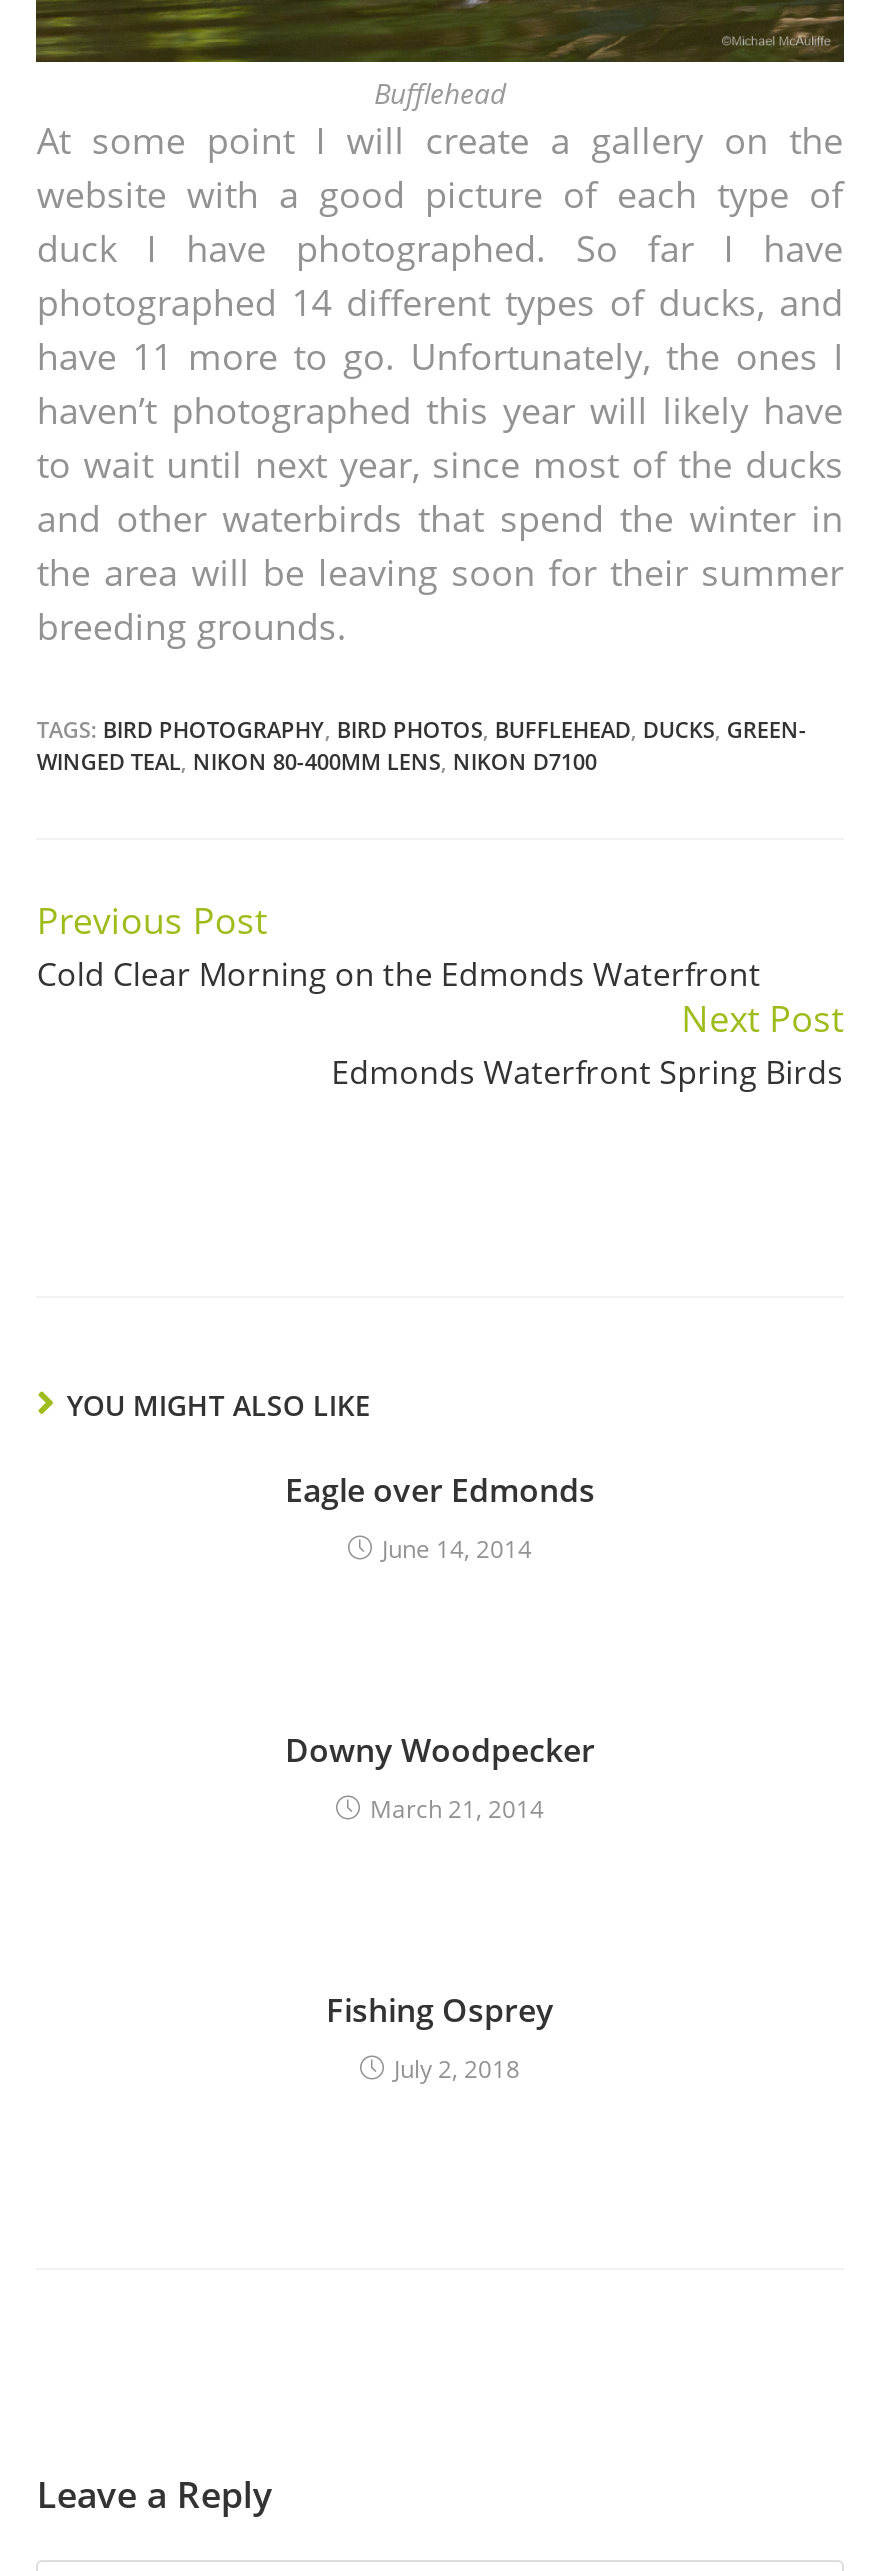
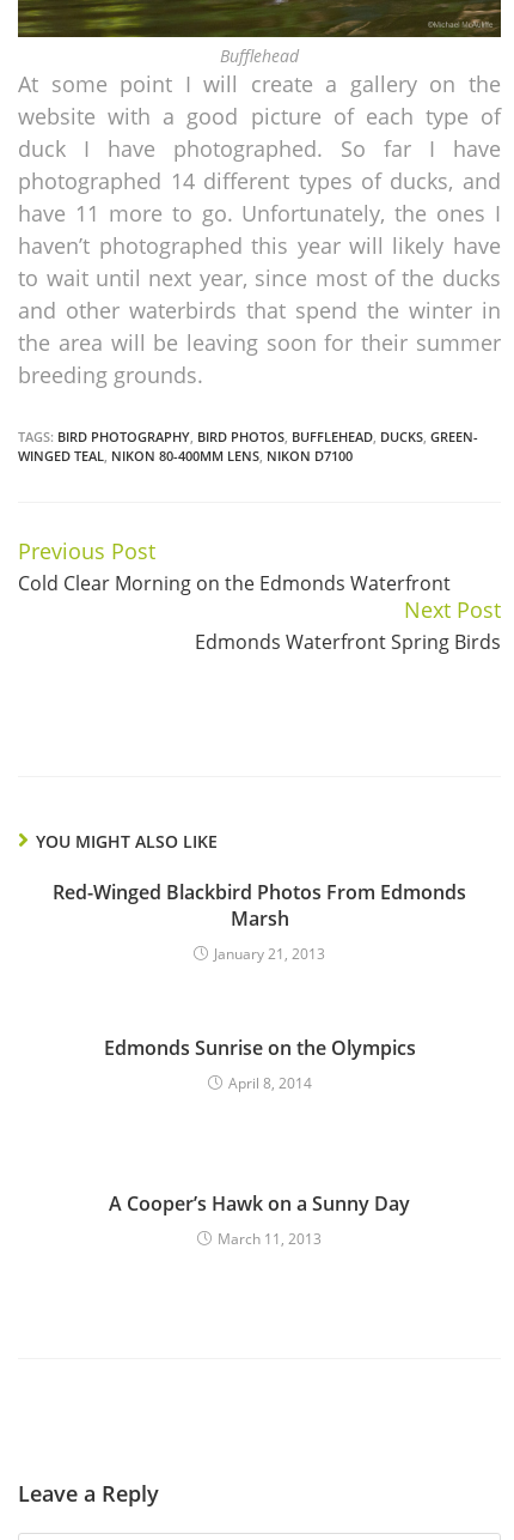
- Eagle over Edmonds
+ Red-Winged Blackbird Photos From Edmonds
+ Marsh

- June 14, 2014
+ January 21, 2013

- Downy Woodpecker
+ Edmonds Sunrise on the Olympics

- March 21, 2014
+ April 8, 2014

- Fishing Osprey
+ A Cooper’s Hawk on a Sunny Day

- July 2, 2018
+ March 11, 2013
